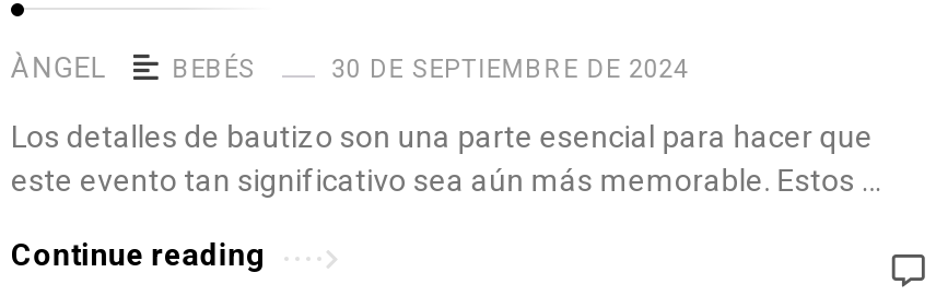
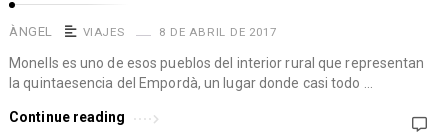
- BEBÉS
- 30 DE SEPTIEMBRE DE 2024
+ VIAJES
+ 8 DE ABRIL DE 2017

- Los detalles de bautizo son una parte esencial para hacer que
- este evento tan significativo sea aún más memorable. Estos …
+ Monells es uno de esos pueblos del interior rural que representan
+ la quintaesencia del Empordà, un lugar donde casi todo …
